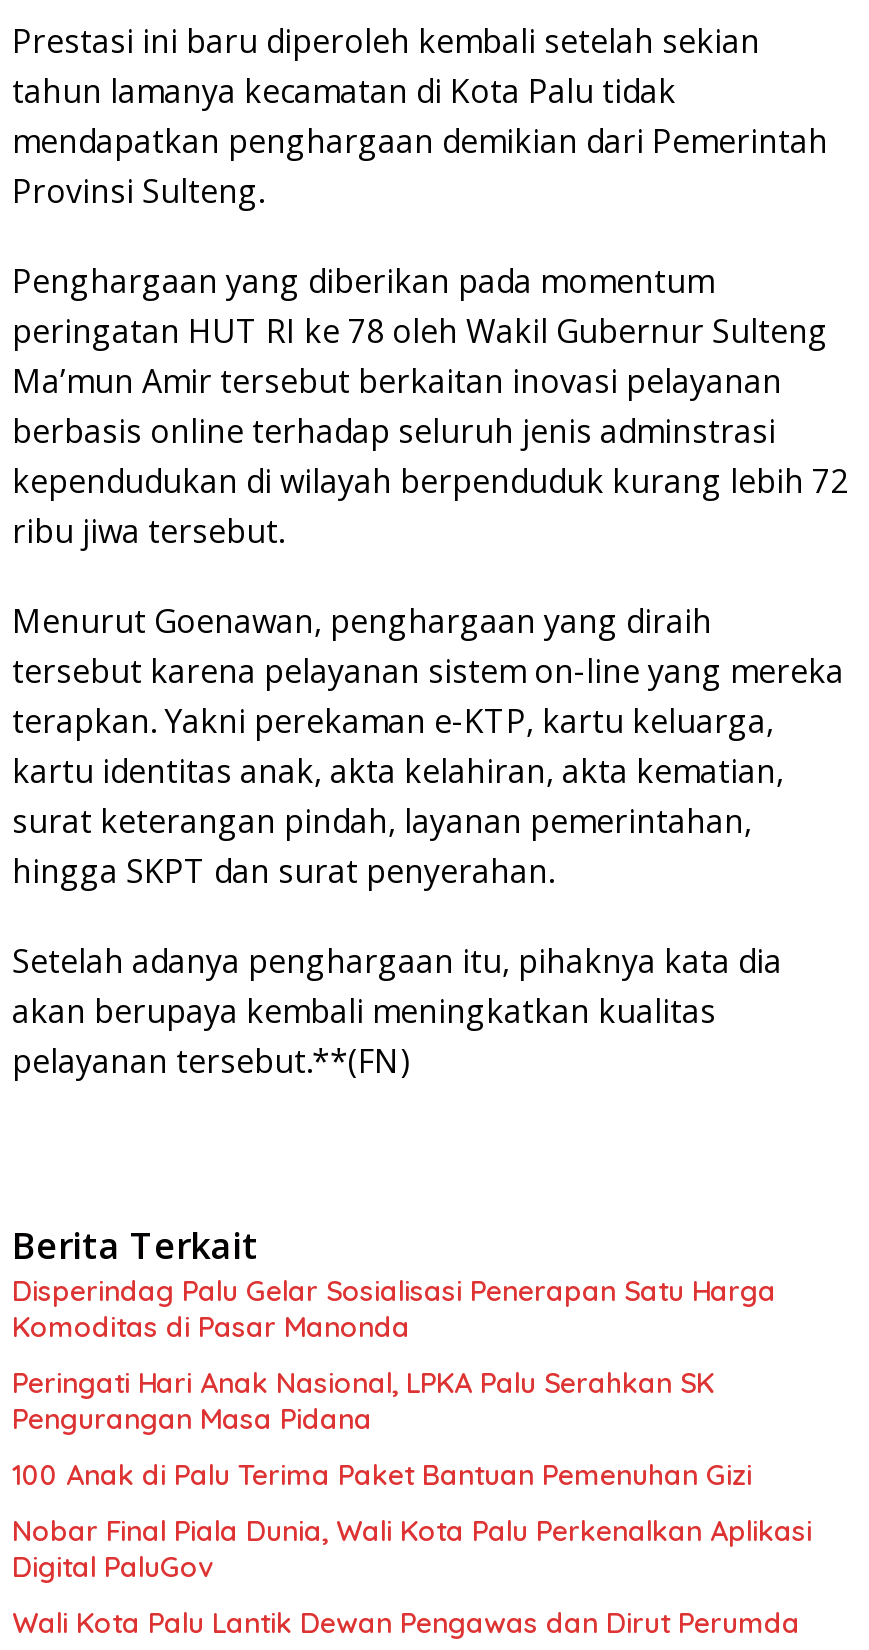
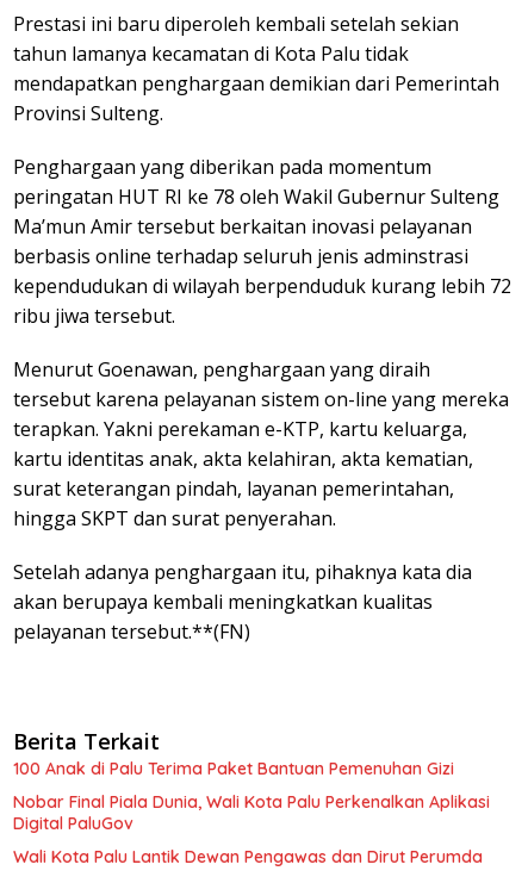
- Disperindag Palu Gelar Sosialisasi Penerapan Satu Harga
- Komoditas di Pasar Manonda
- Peringati Hari Anak Nasional, LPKA Palu Serahkan SK
- Pengurangan Masa Pidana
